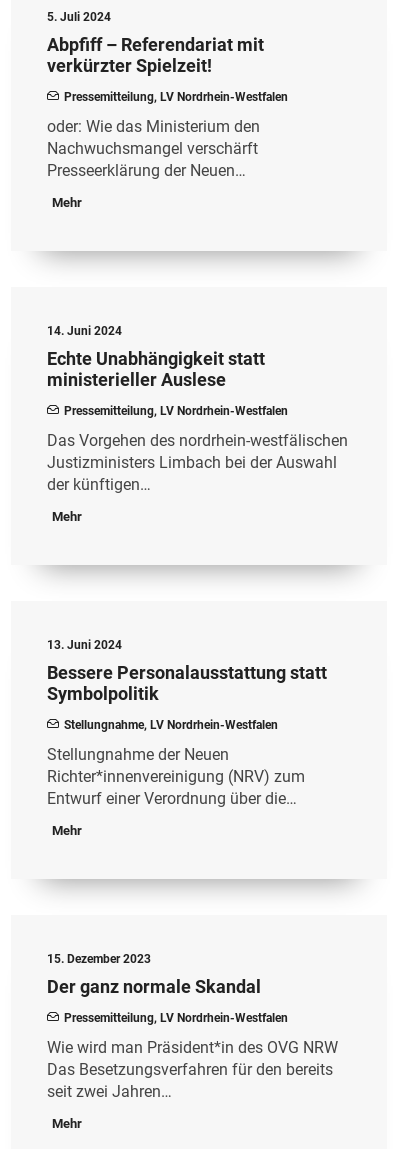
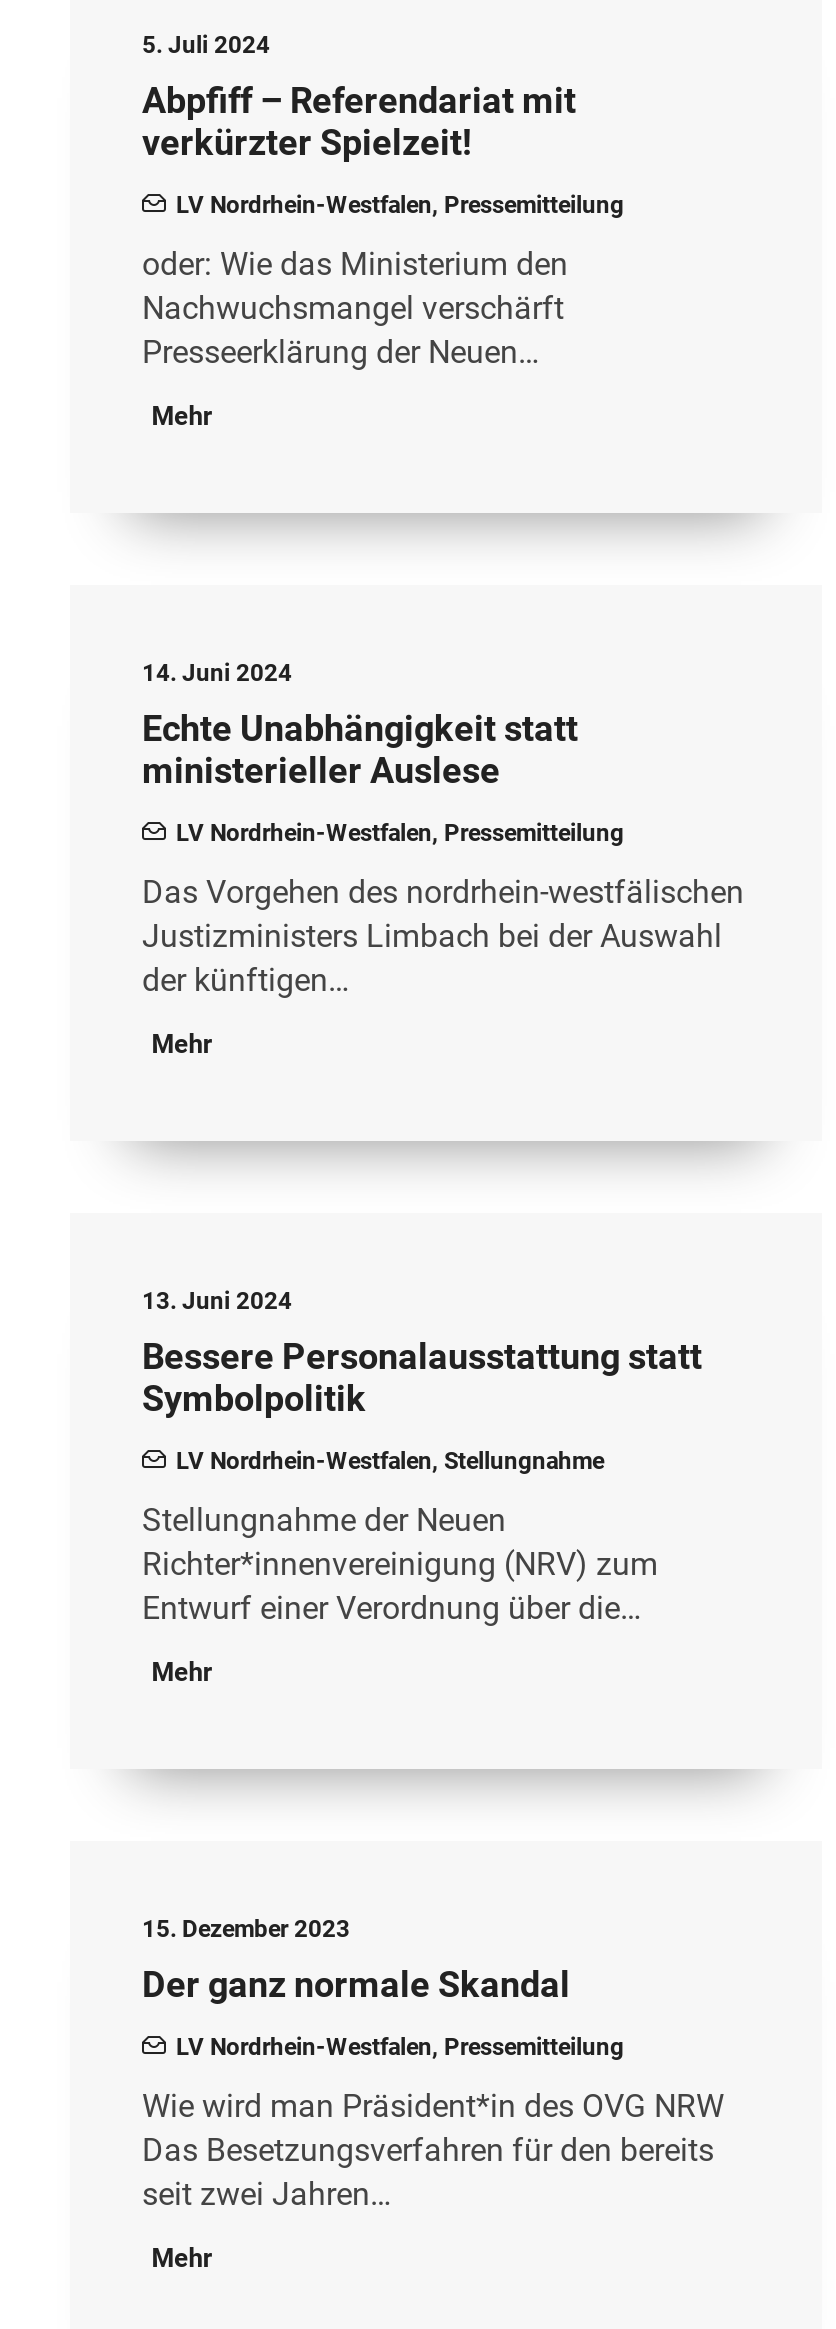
- Pressemitteilung, LV Nordrhein-Westfalen
+ LV Nordrhein-Westfalen, Pressemitteilung

- Pressemitteilung, LV Nordrhein-Westfalen
+ LV Nordrhein-Westfalen, Pressemitteilung

- Stellungnahme, LV Nordrhein-Westfalen
+ LV Nordrhein-Westfalen, Stellungnahme

- Pressemitteilung, LV Nordrhein-Westfalen
+ LV Nordrhein-Westfalen, Pressemitteilung
